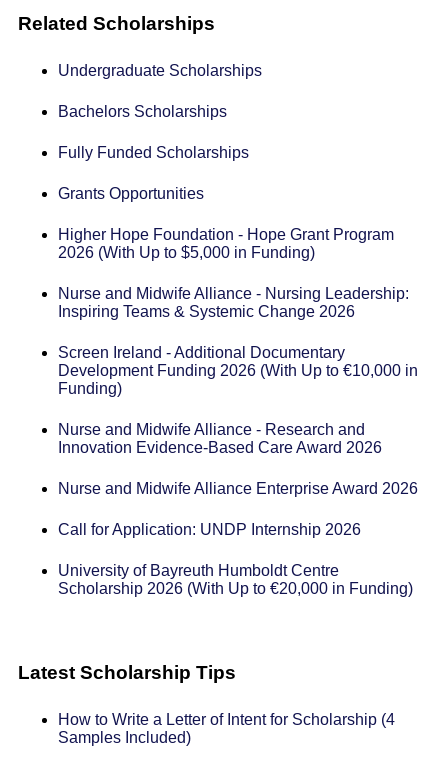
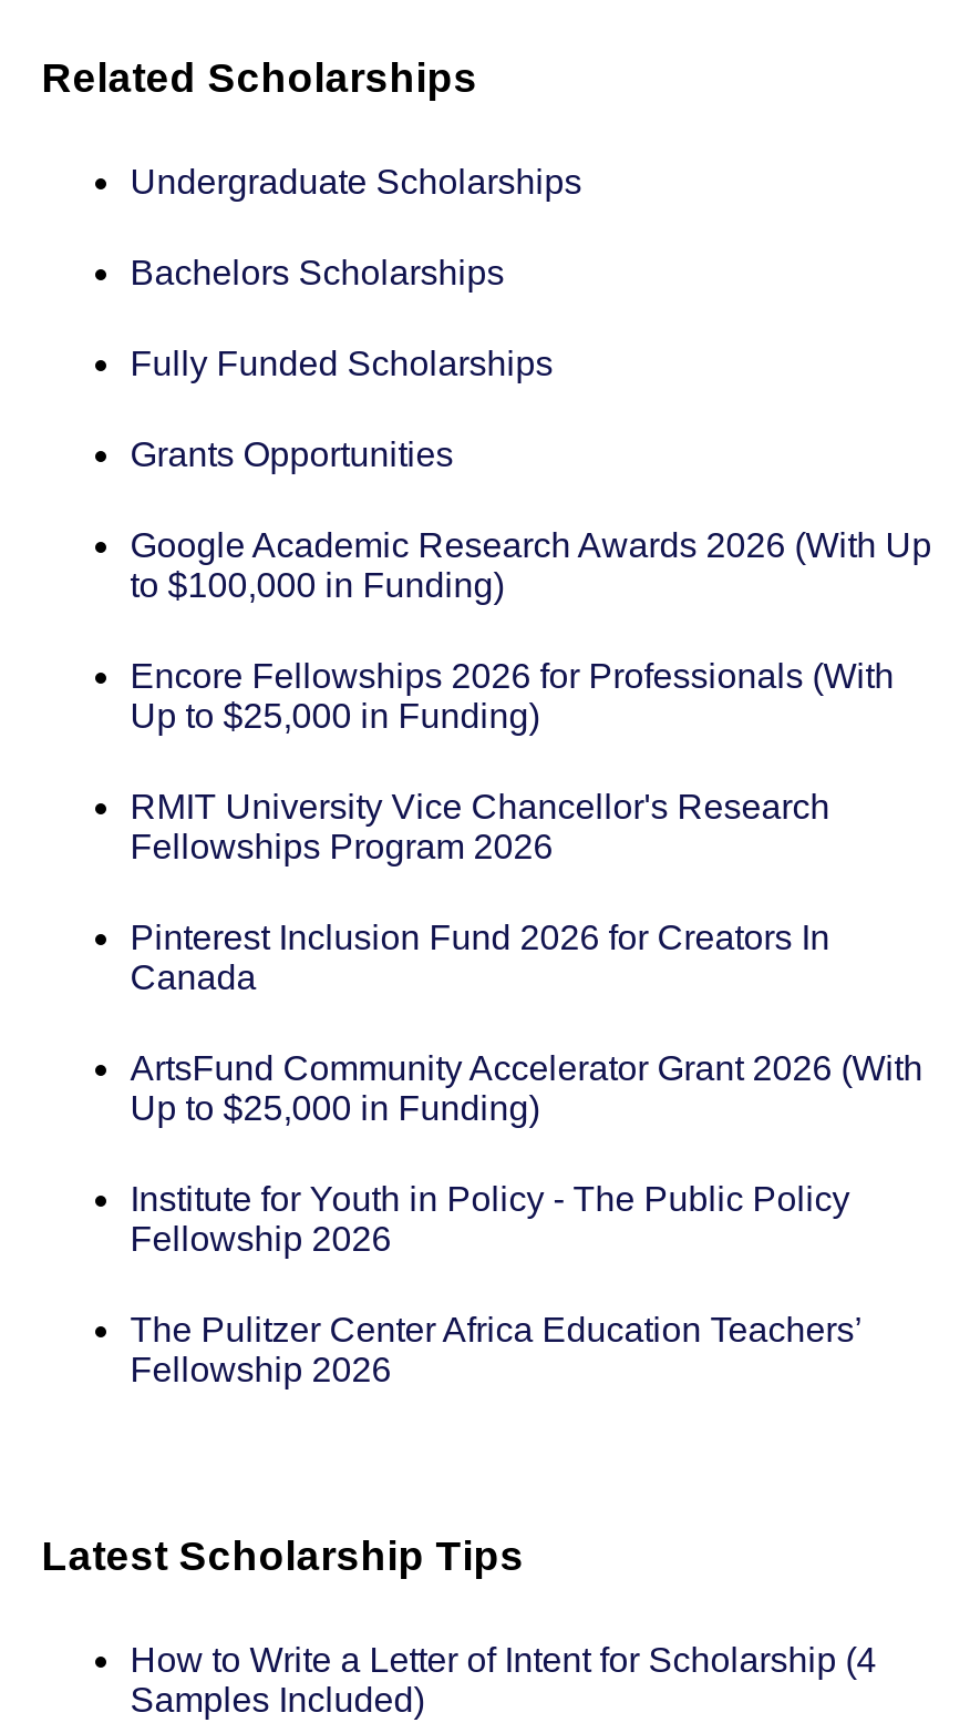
- Higher Hope Foundation - Hope Grant Program
- 2026 (With Up to $5,000 in Funding)
+ Google Academic Research Awards 2026 (With Up
+ to $100,000 in Funding)

- Nurse and Midwife Alliance - Nursing Leadership:
- Inspiring Teams & Systemic Change 2026
+ Encore Fellowships 2026 for Professionals (With
+ Up to $25,000 in Funding)

- Screen Ireland - Additional Documentary
- Development Funding 2026 (With Up to €10,000 in
- Funding)
+ RMIT University Vice Chancellor's Research
+ Fellowships Program 2026

- Nurse and Midwife Alliance - Research and
- Innovation Evidence-Based Care Award 2026
+ Pinterest Inclusion Fund 2026 for Creators In
+ Canada

- Nurse and Midwife Alliance Enterprise Award 2026
+ ArtsFund Community Accelerator Grant 2026 (With
+ Up to $25,000 in Funding)

- Call for Application: UNDP Internship 2026
+ Institute for Youth in Policy - The Public Policy
+ Fellowship 2026

- University of Bayreuth Humboldt Centre
- Scholarship 2026 (With Up to €20,000 in Funding)
+ The Pulitzer Center Africa Education Teachers’
+ Fellowship 2026
